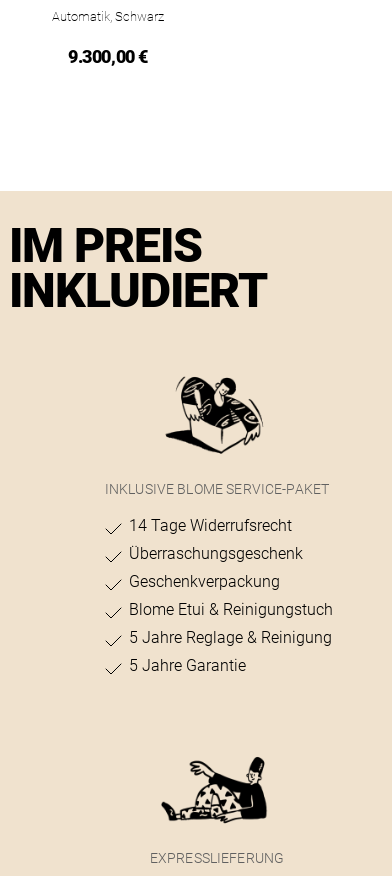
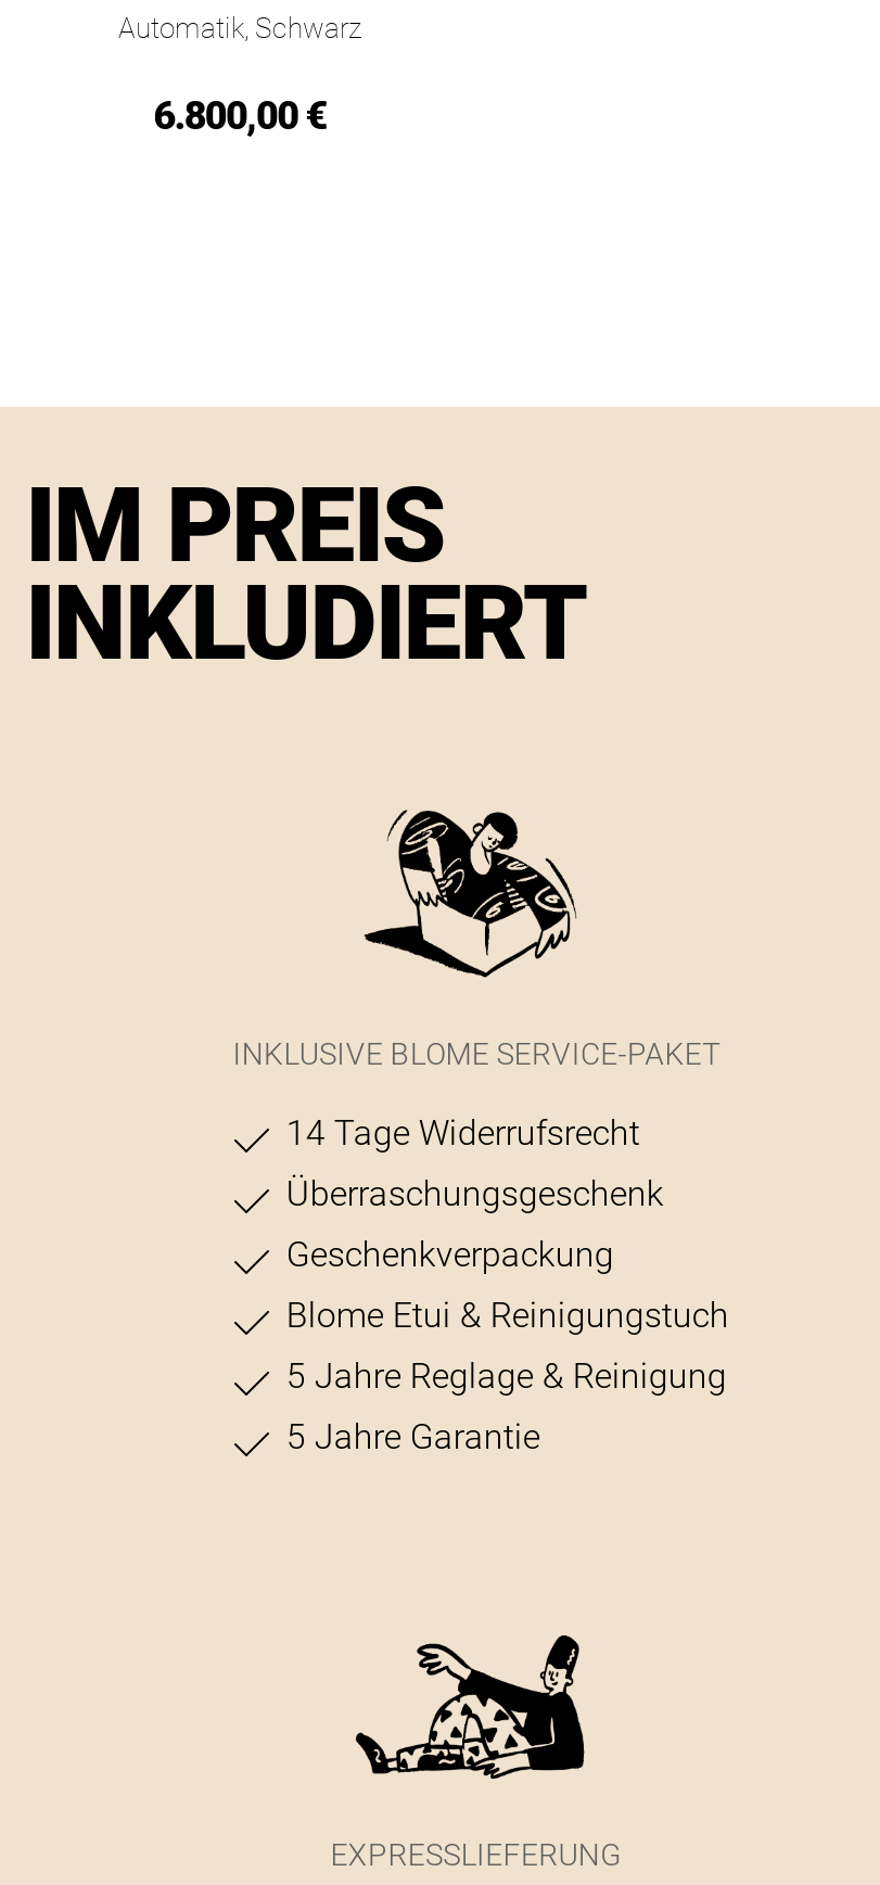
- 9.300,00 €
+ 6.800,00 €
